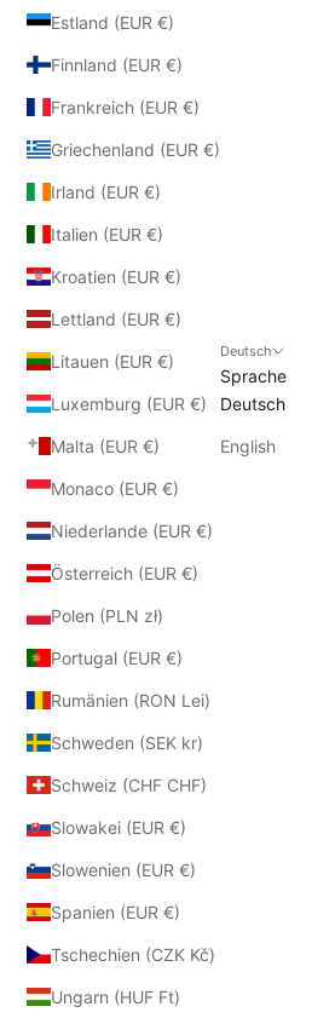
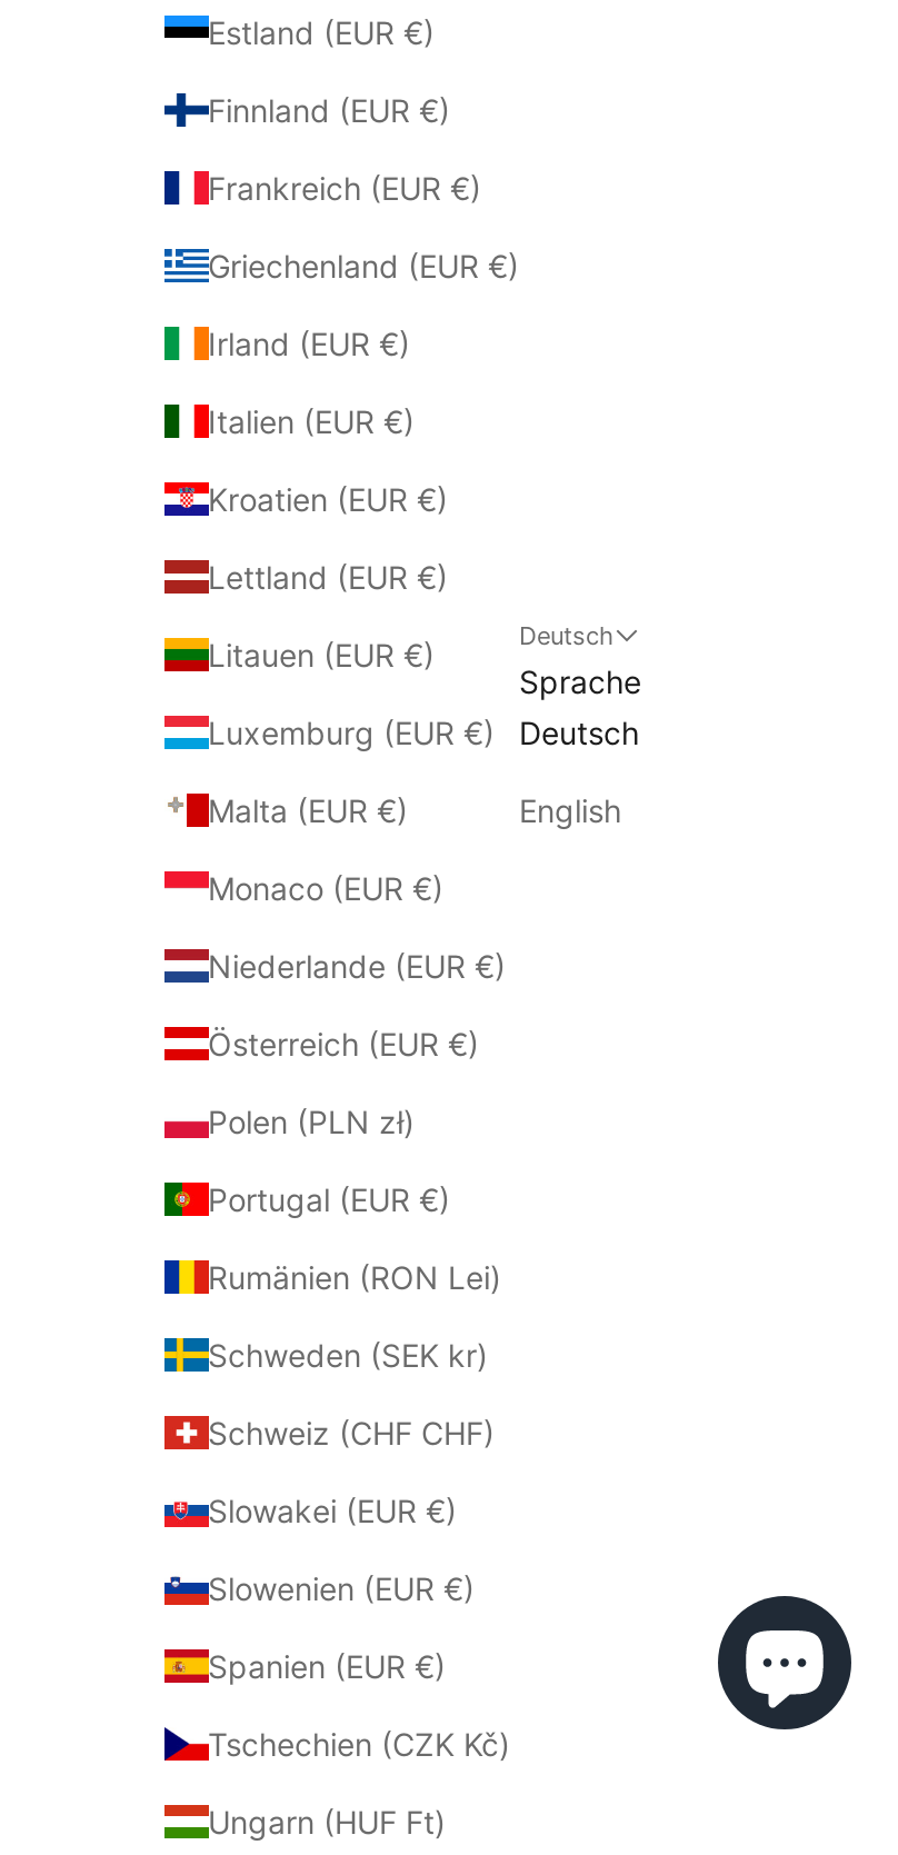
+ [image]
